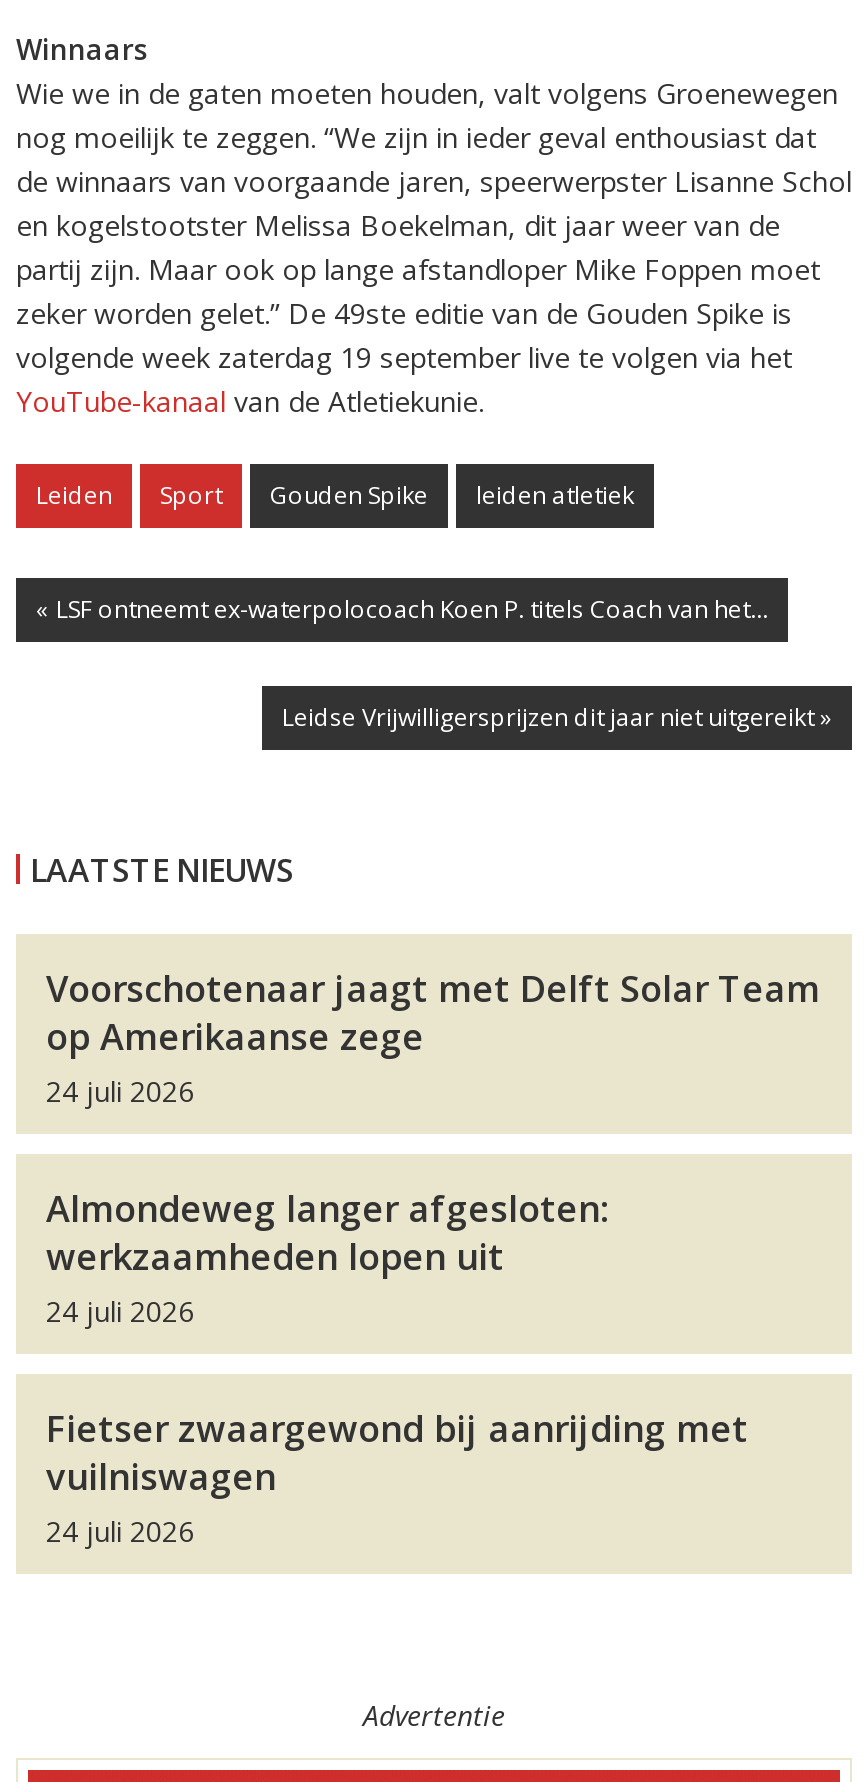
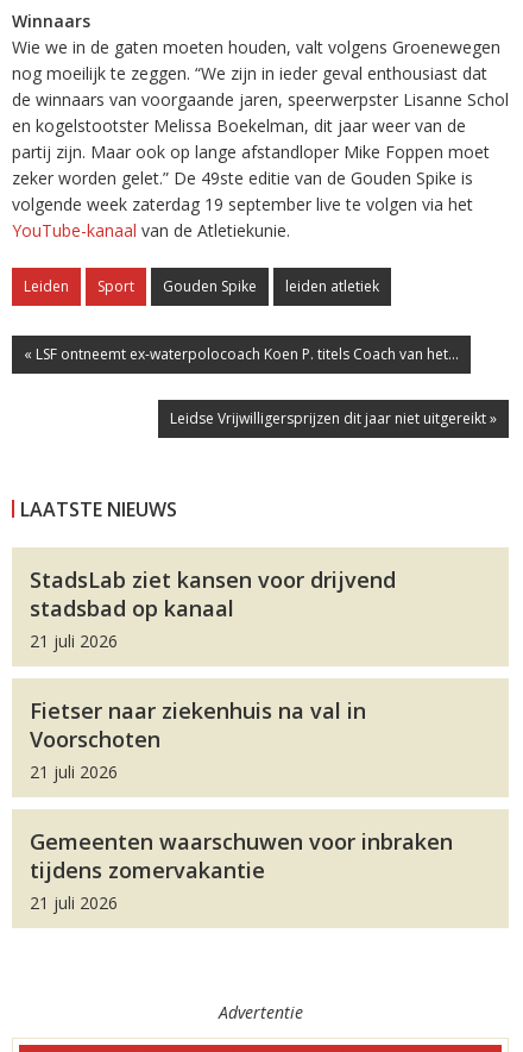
- Voorschotenaar jaagt met Delft Solar Team
- op Amerikaanse zege
- 24 juli 2026
+ StadsLab ziet kansen voor drijvend
+ stadsbad op kanaal
+ 21 juli 2026

- Almondeweg langer afgesloten:
- werkzaamheden lopen uit
- 24 juli 2026
+ Fietser naar ziekenhuis na val in
+ Voorschoten
+ 21 juli 2026

- Fietser zwaargewond bij aanrijding met
- vuilniswagen
- 24 juli 2026
+ Gemeenten waarschuwen voor inbraken
+ tijdens zomervakantie
+ 21 juli 2026
